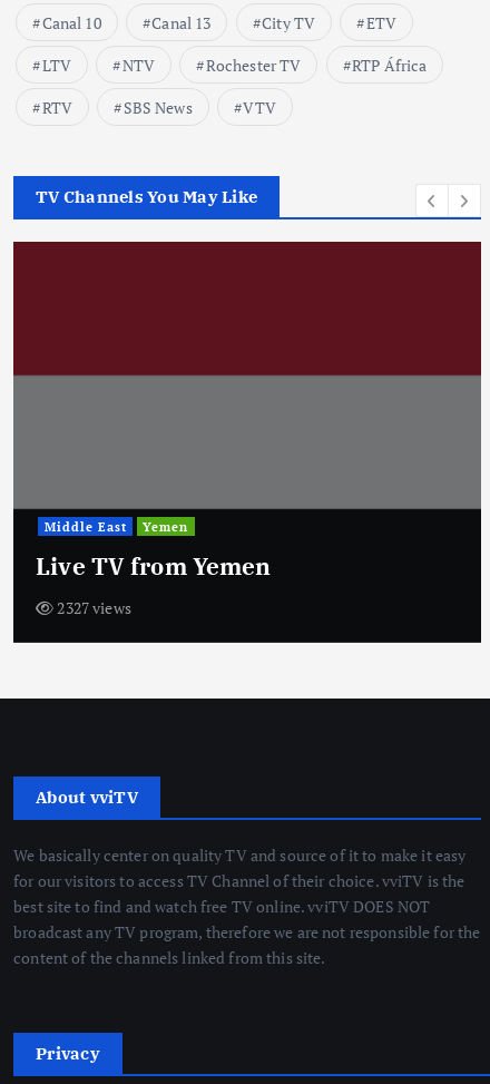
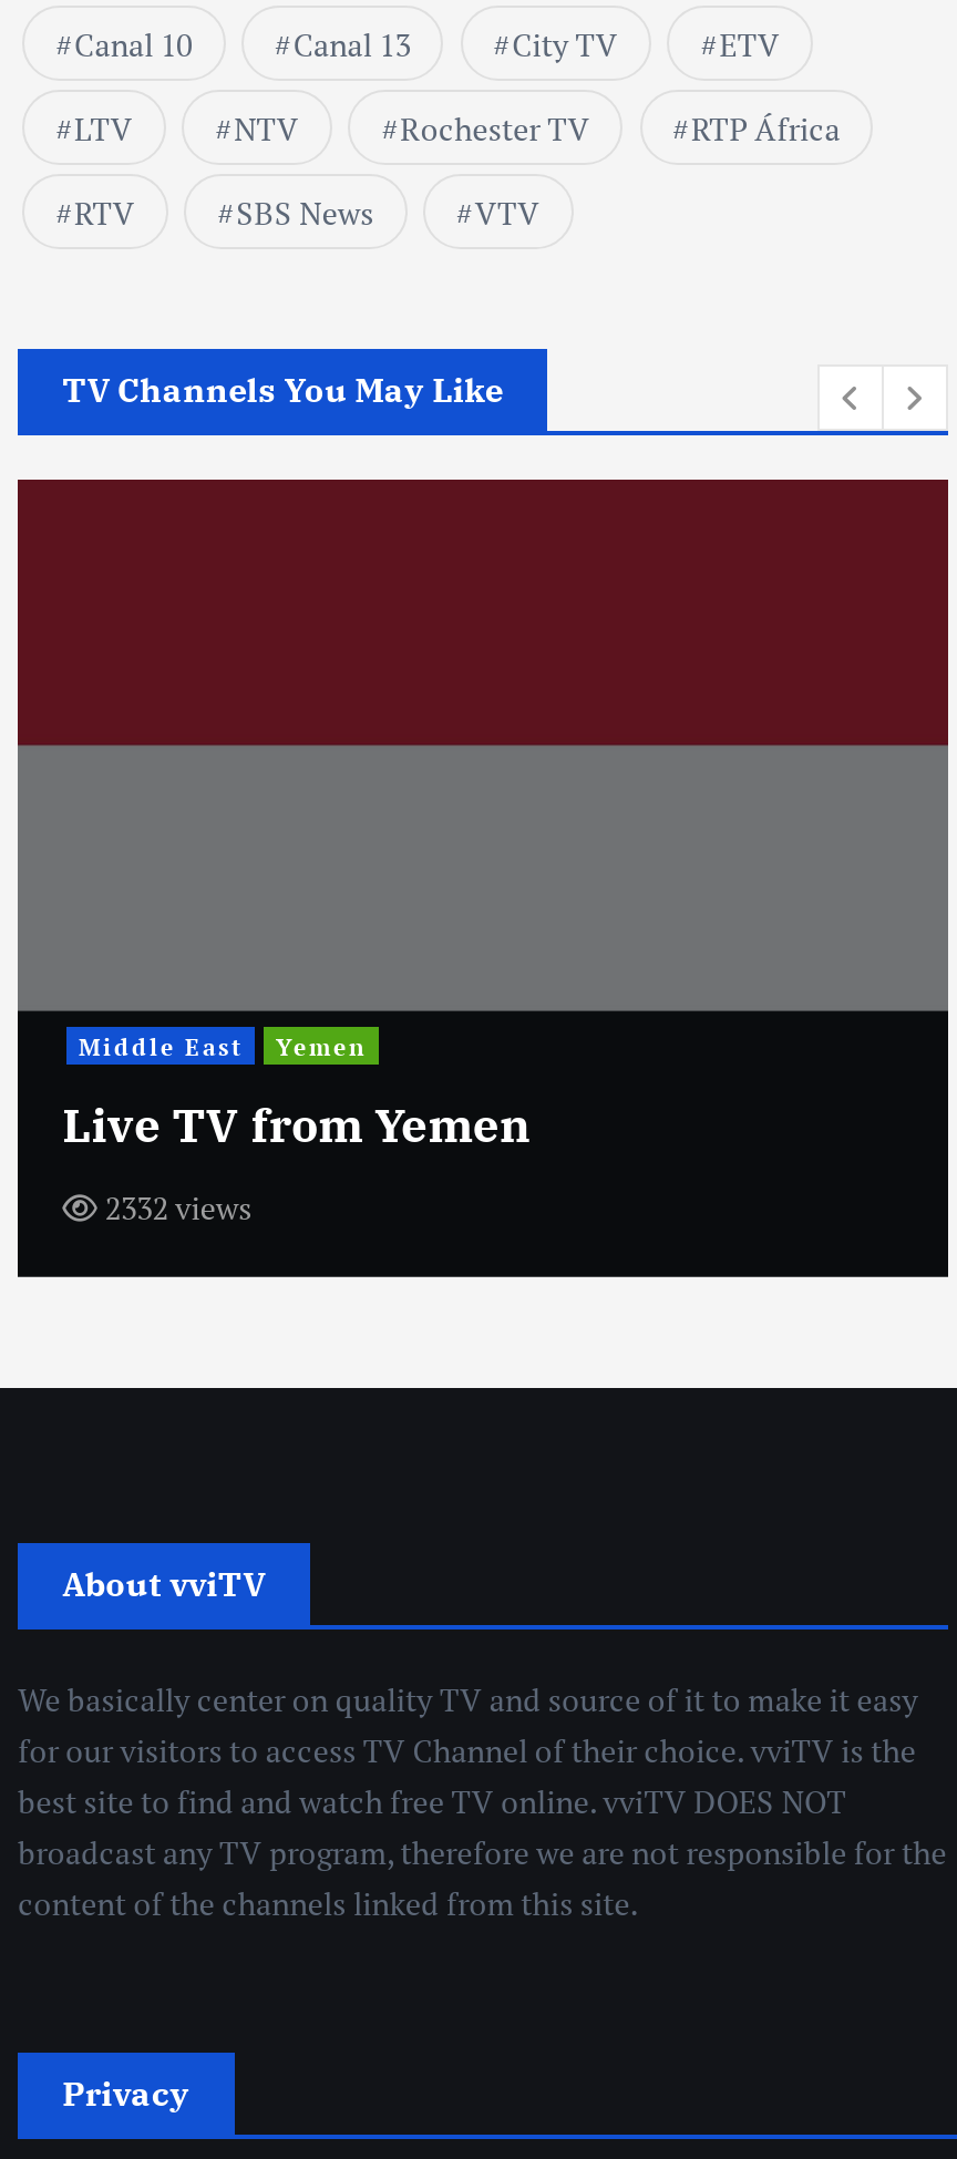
- 2327 views
+ 2332 views
